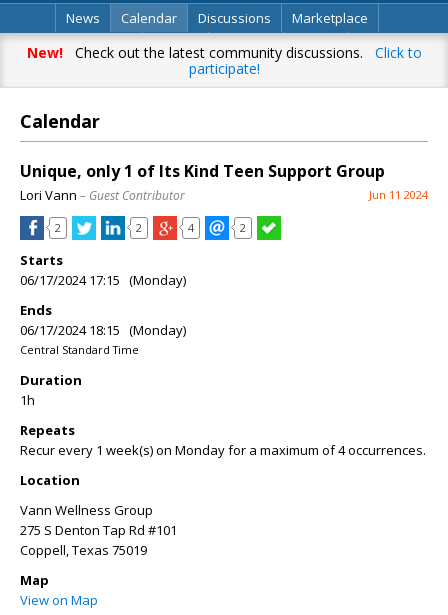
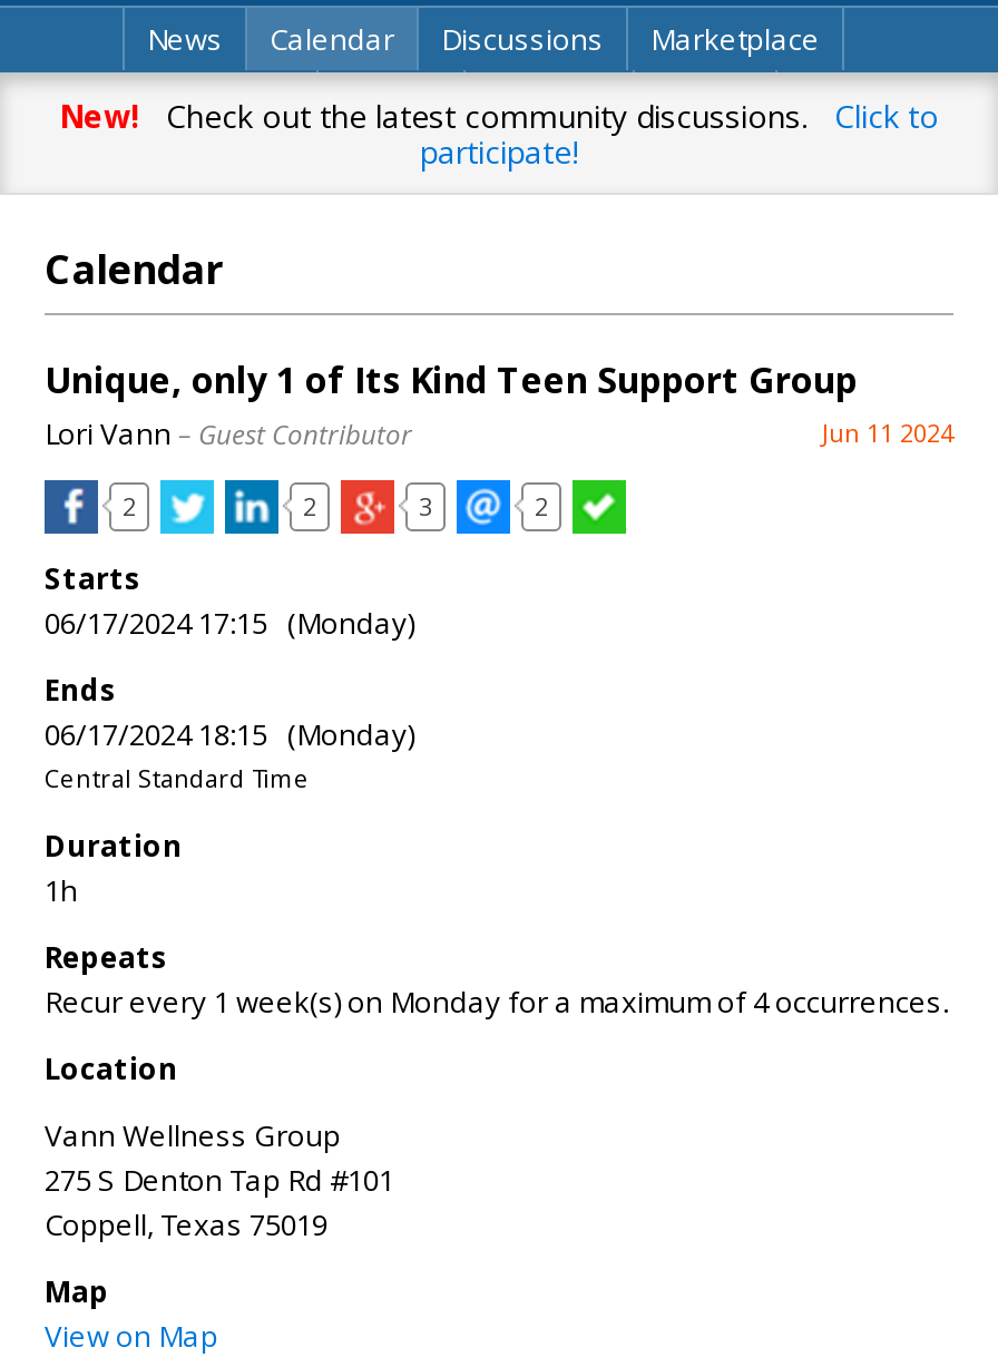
- 4
+ 3
